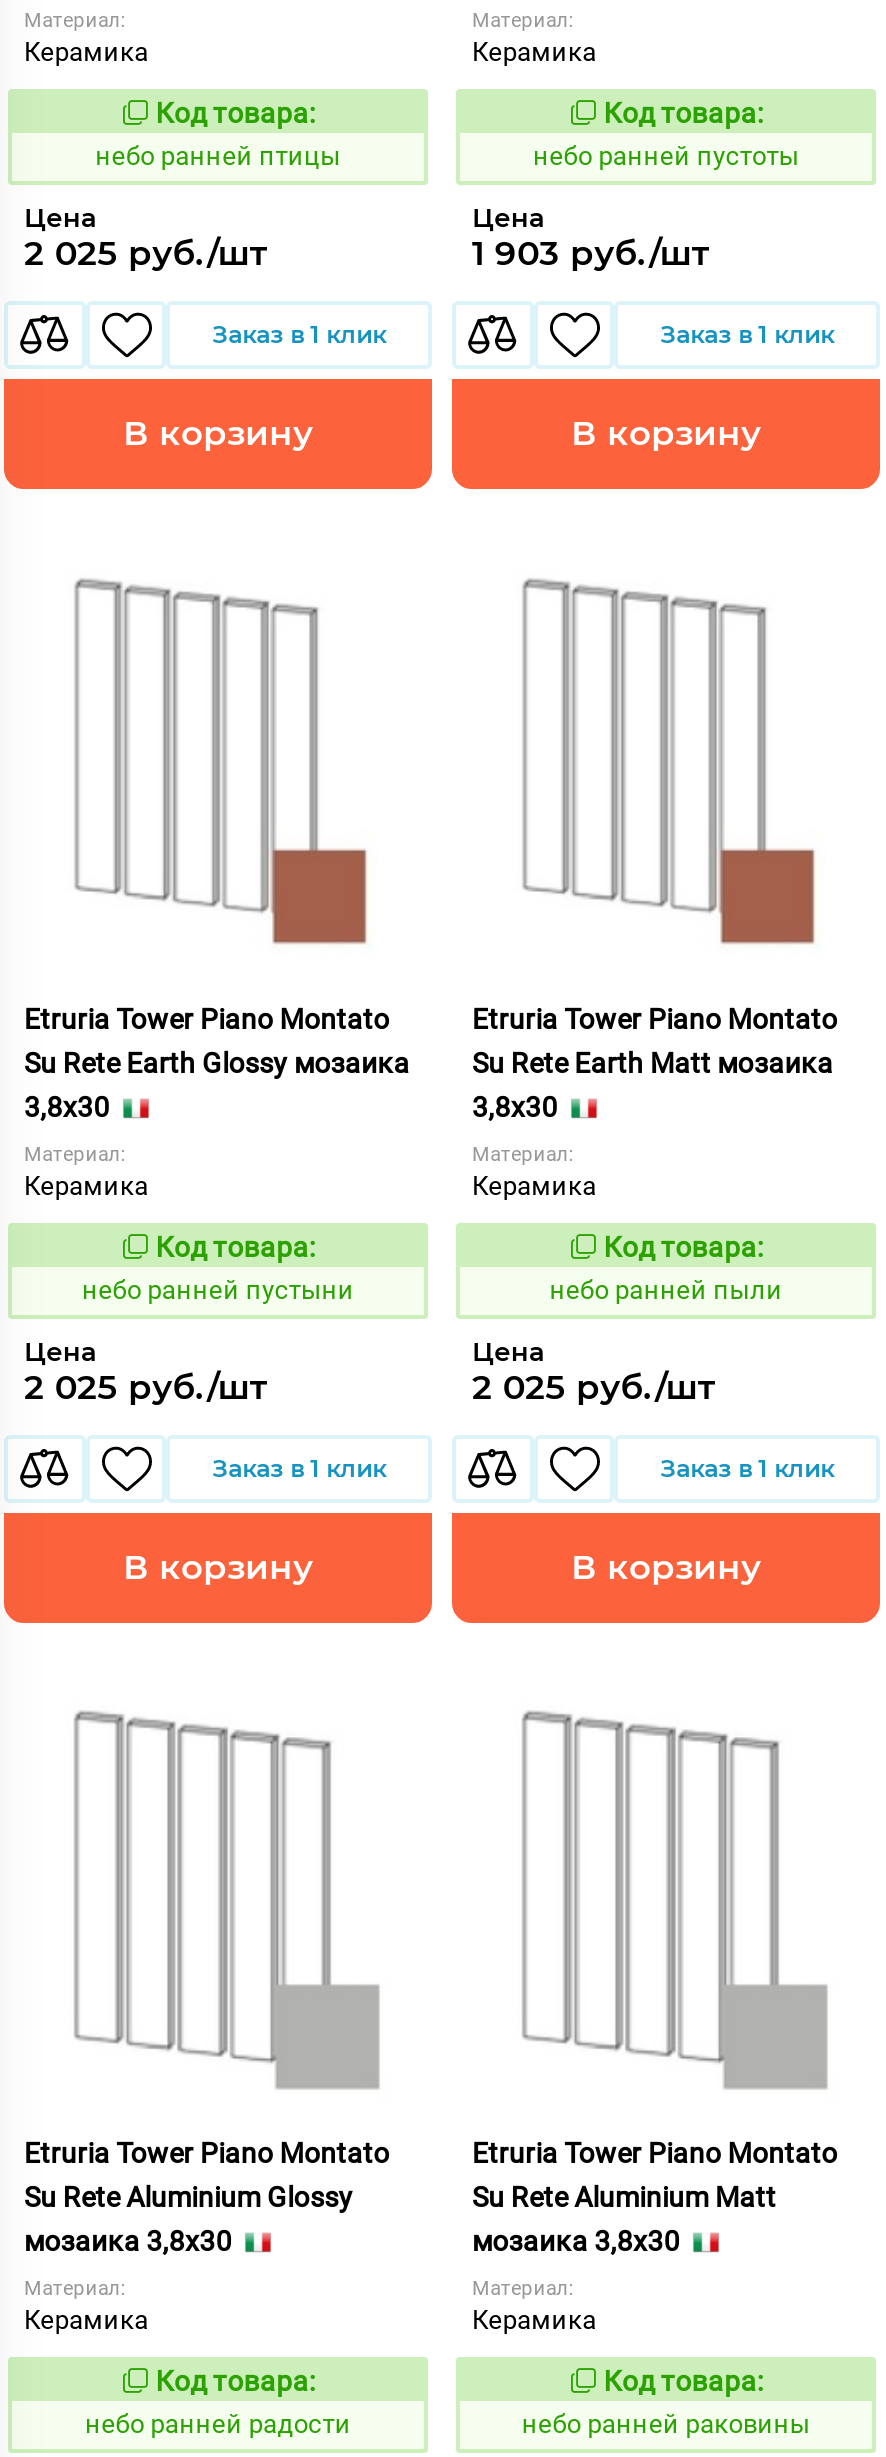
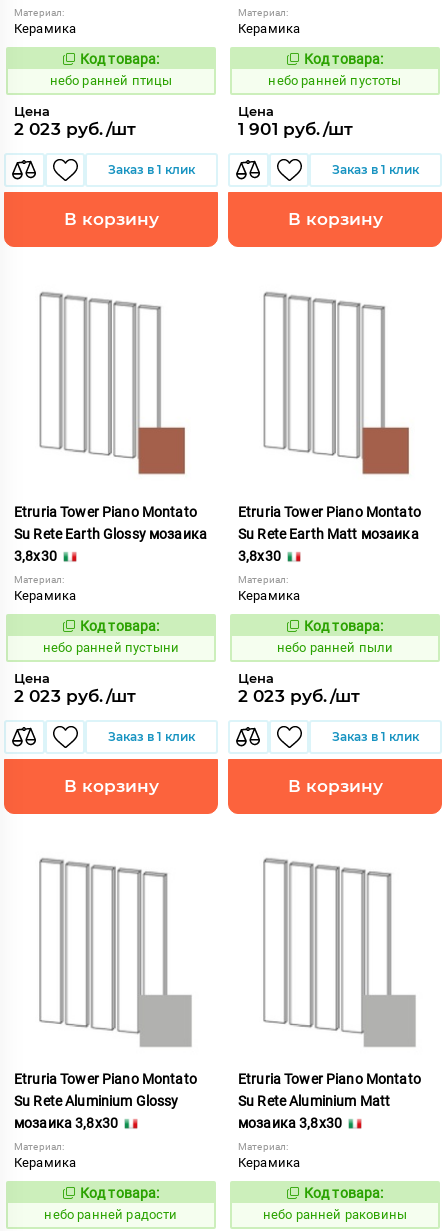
- 2 025 руб./шт
+ 2 023 руб./шт

- 1 903 руб./шт
+ 1 901 руб./шт

- 2 025 руб./шт
+ 2 023 руб./шт

- 2 025 руб./шт
+ 2 023 руб./шт
